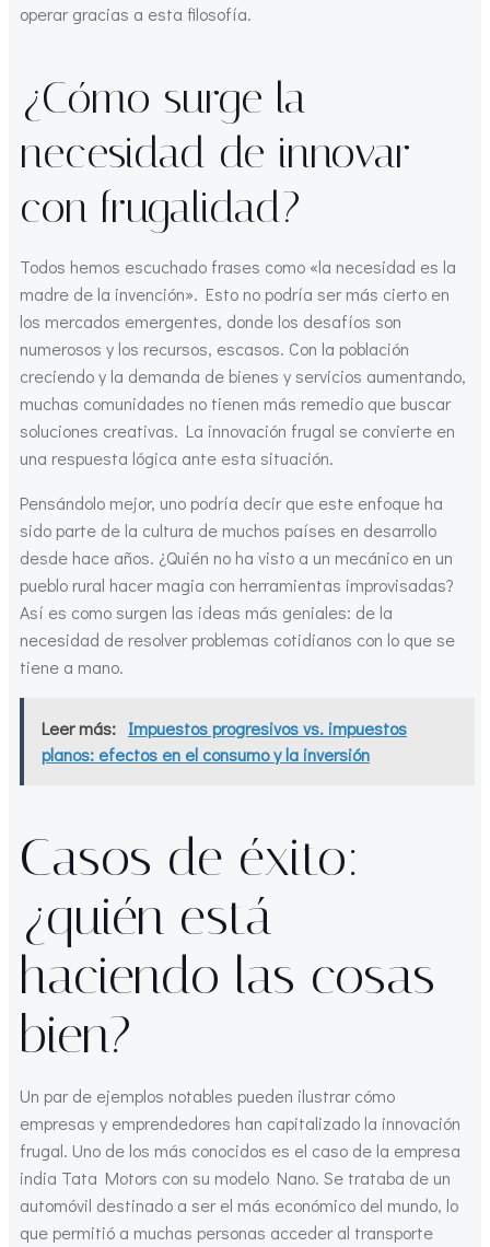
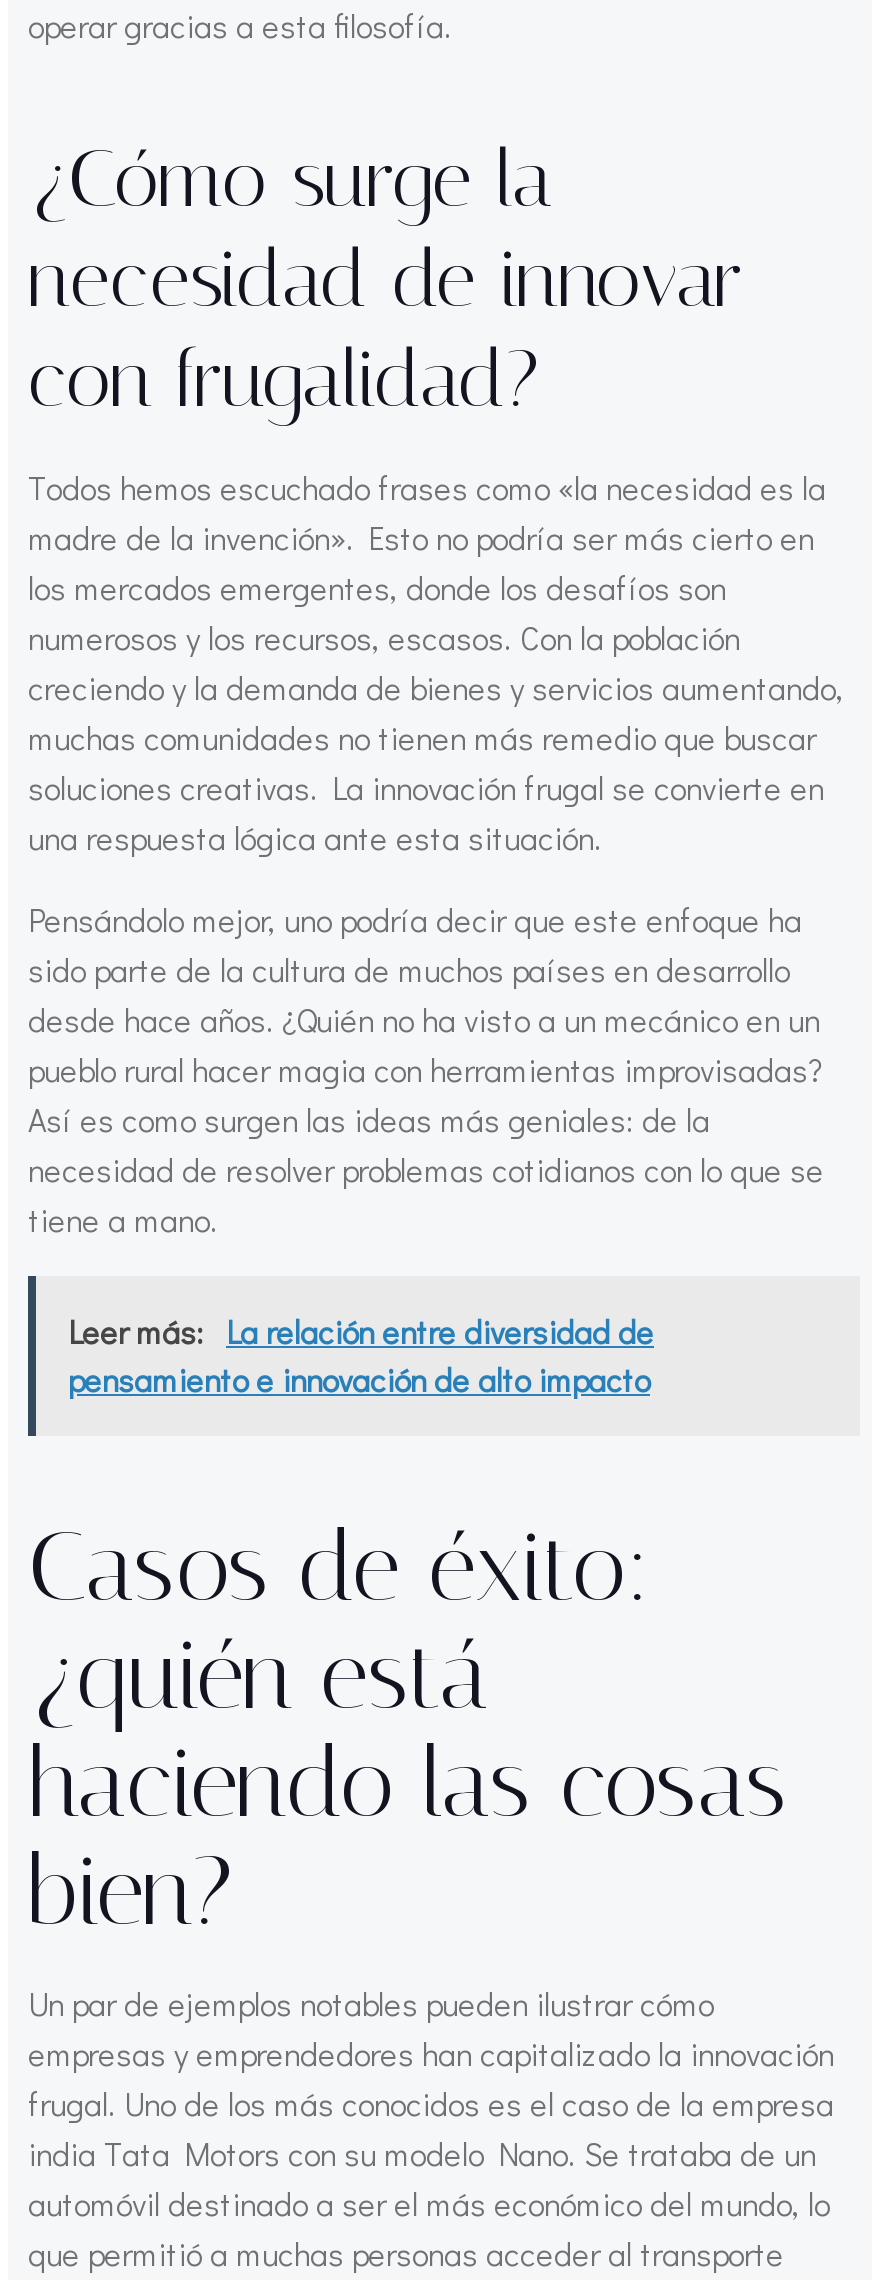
- Leer más: Impuestos progresivos vs. impuestos
- planos: efectos en el consumo y la inversión
+ Leer más: La relación entre diversidad de
+ pensamiento e innovación de alto impacto
